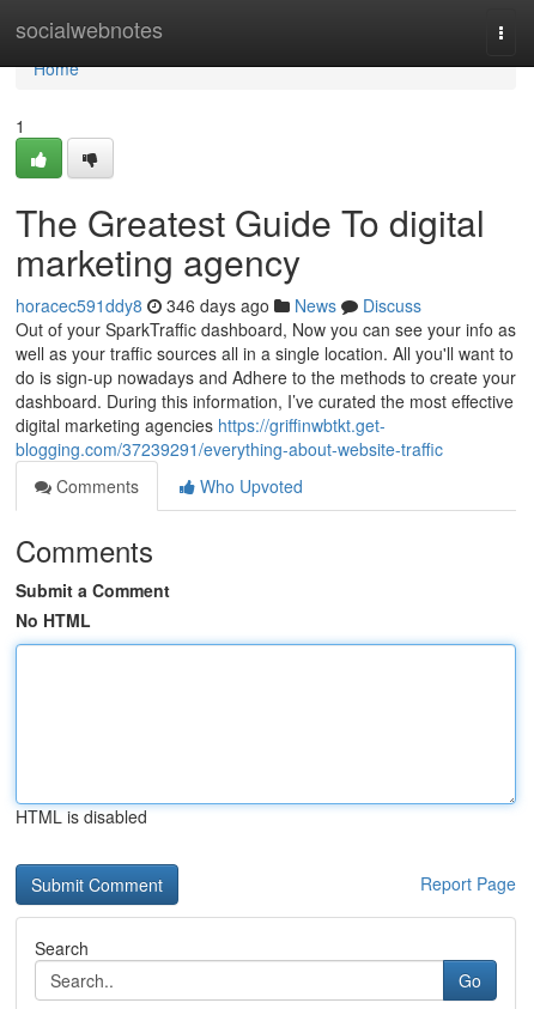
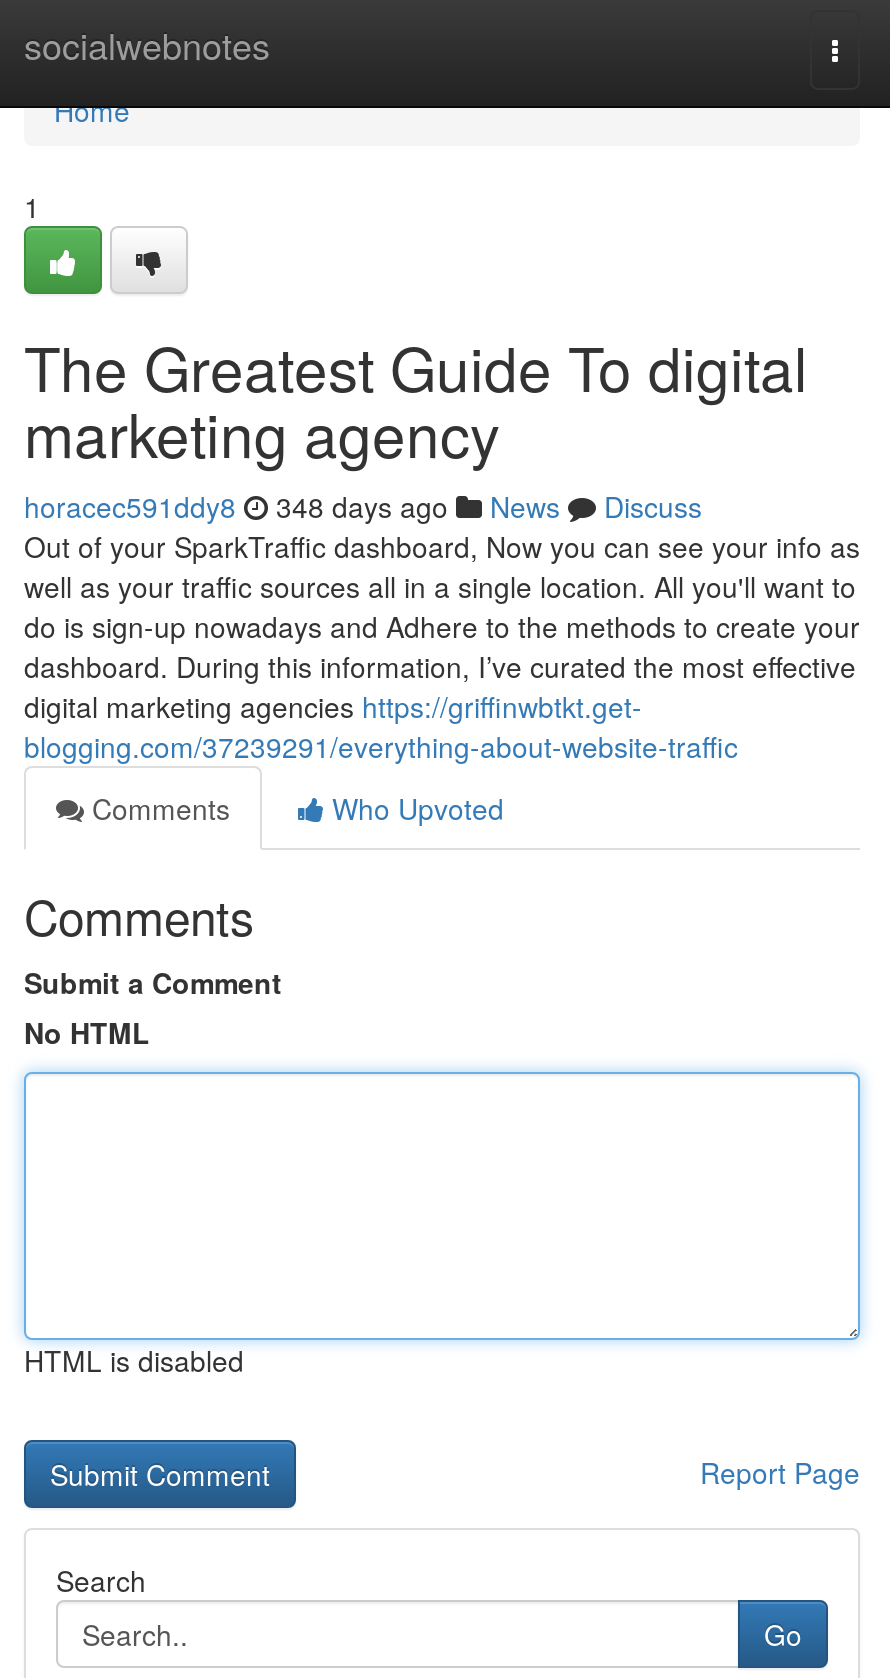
- horacec591ddy8 346 days ago News Discuss
+ horacec591ddy8 348 days ago News Discuss
